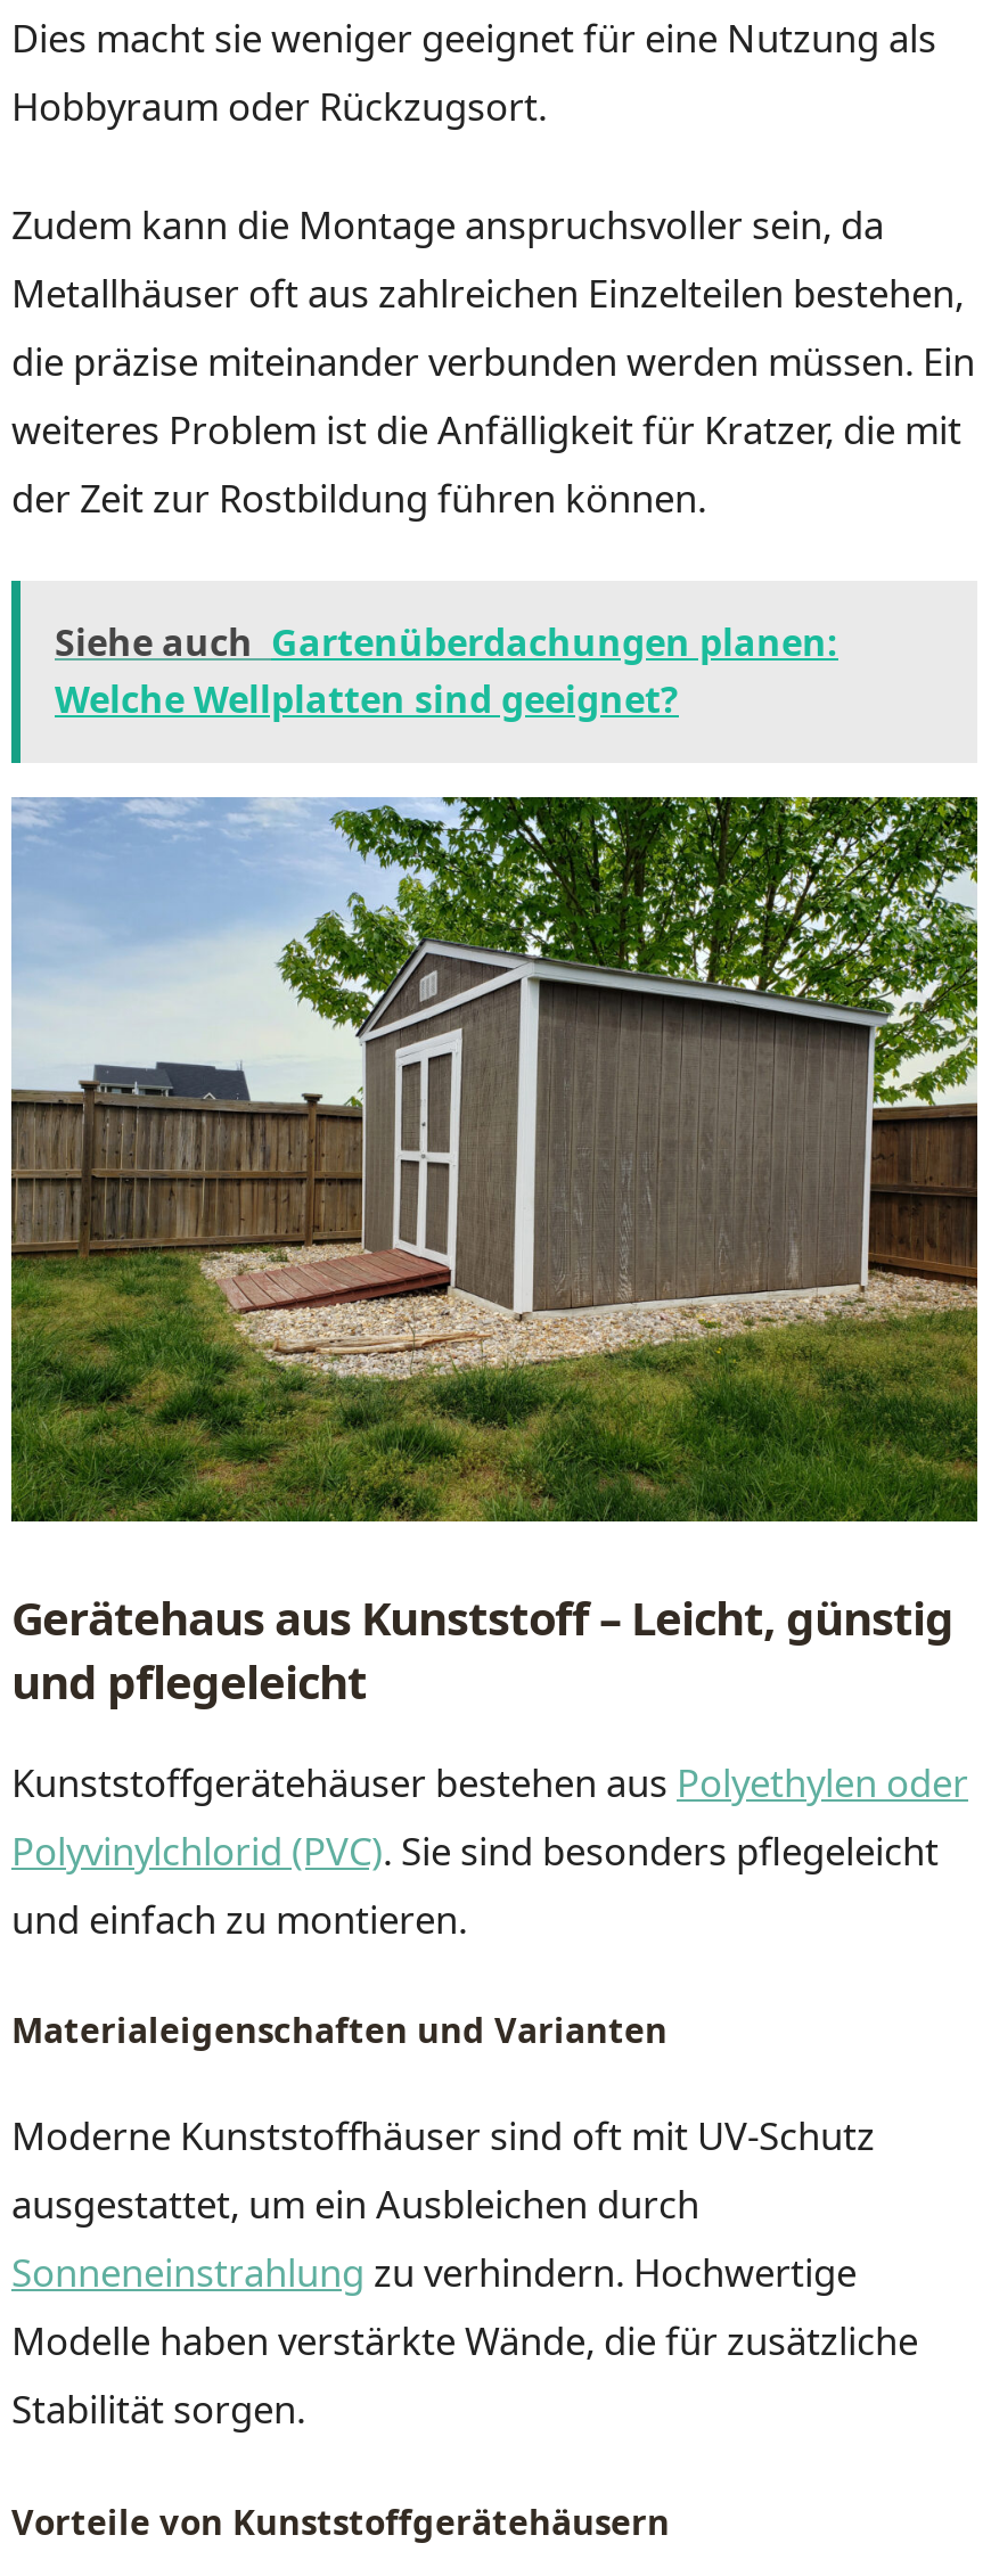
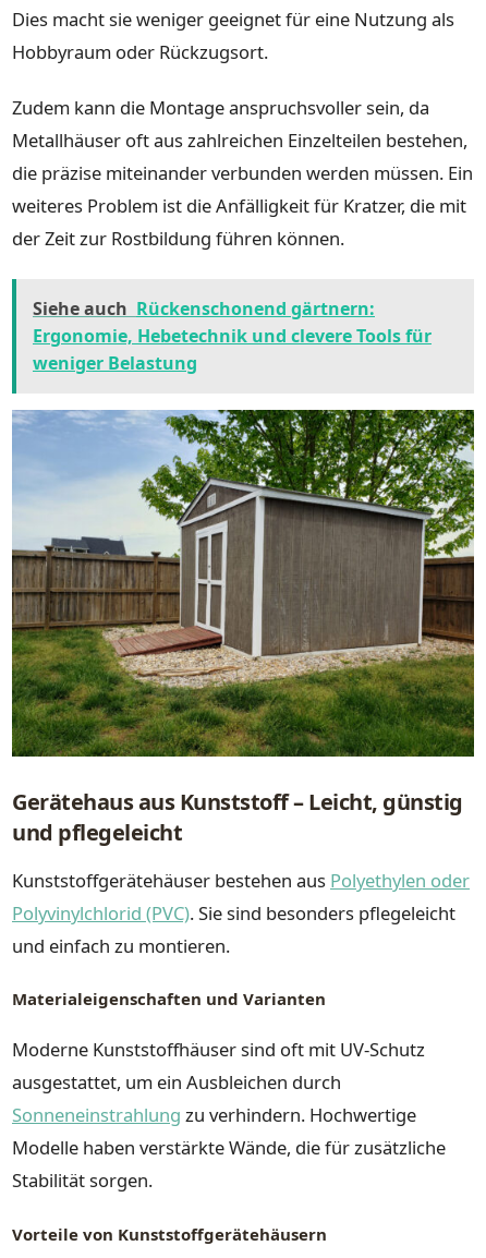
- Siehe auch Gartenüberdachungen planen:
- Welche Wellplatten sind geeignet?
+ Siehe auch Rückenschonend gärtnern:
+ Ergonomie, Hebetechnik und clevere Tools für
+ weniger Belastung
